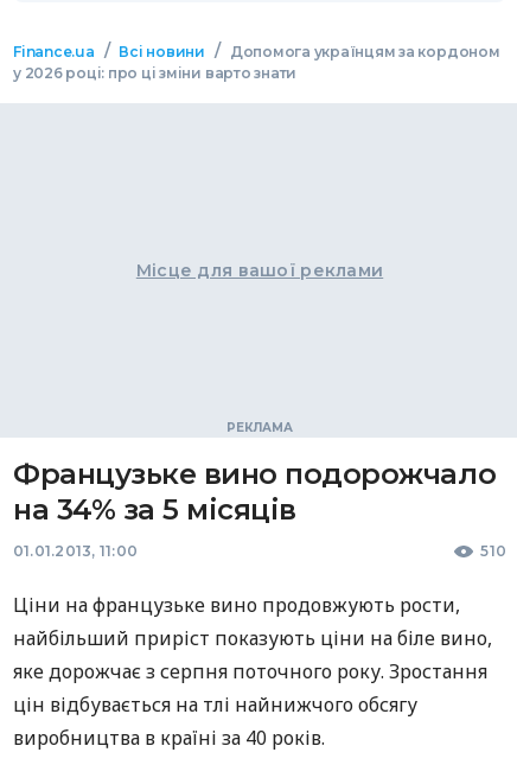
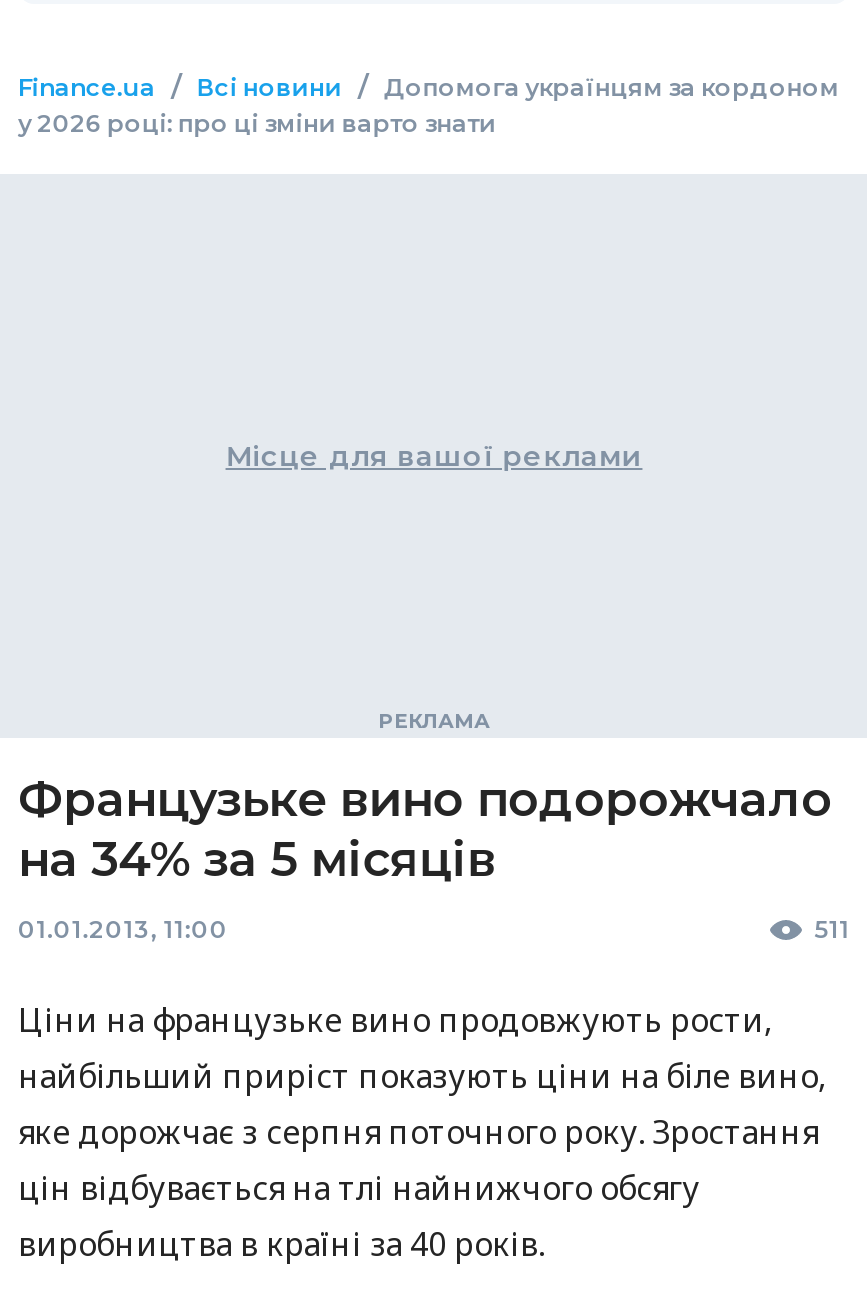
- 510
+ 511
